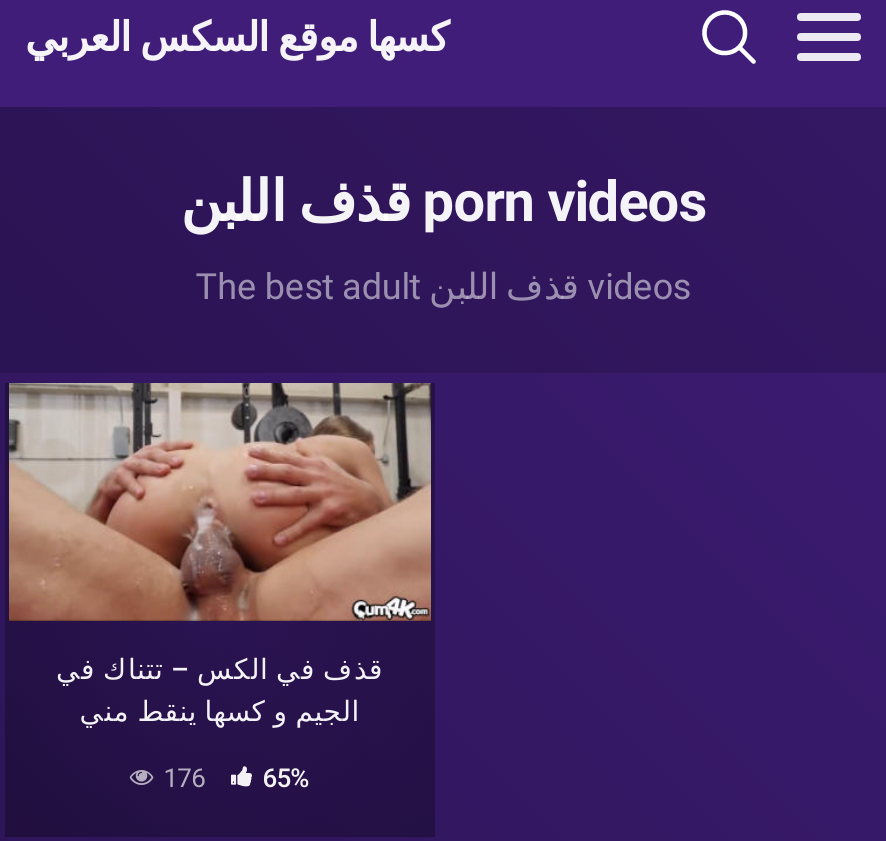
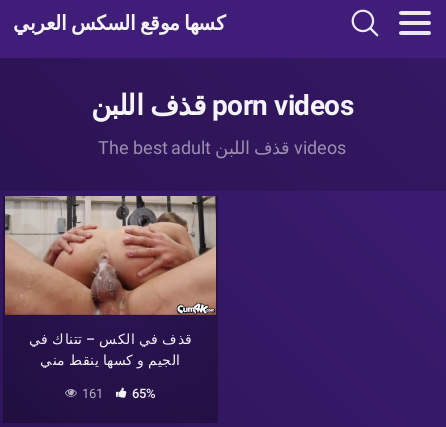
- 176 65%
+ 161 65%
